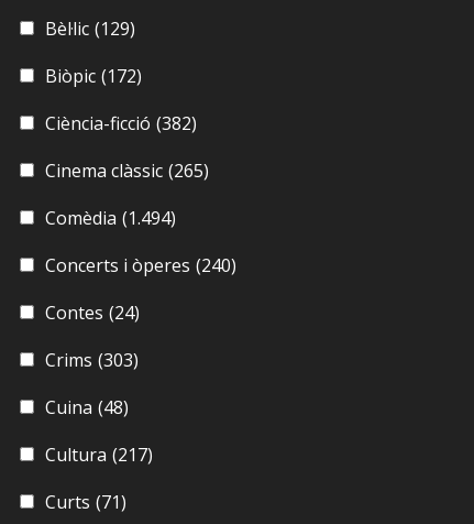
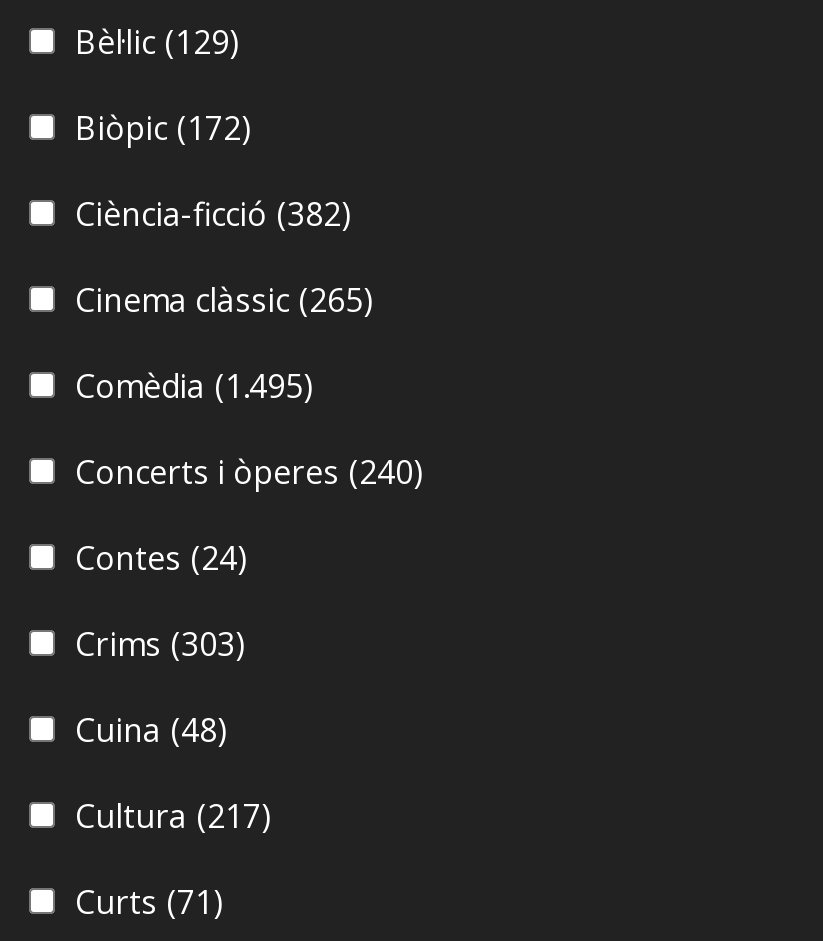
- Comèdia (1.494)
+ Comèdia (1.495)
